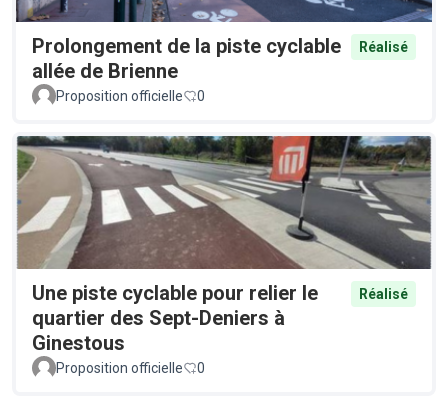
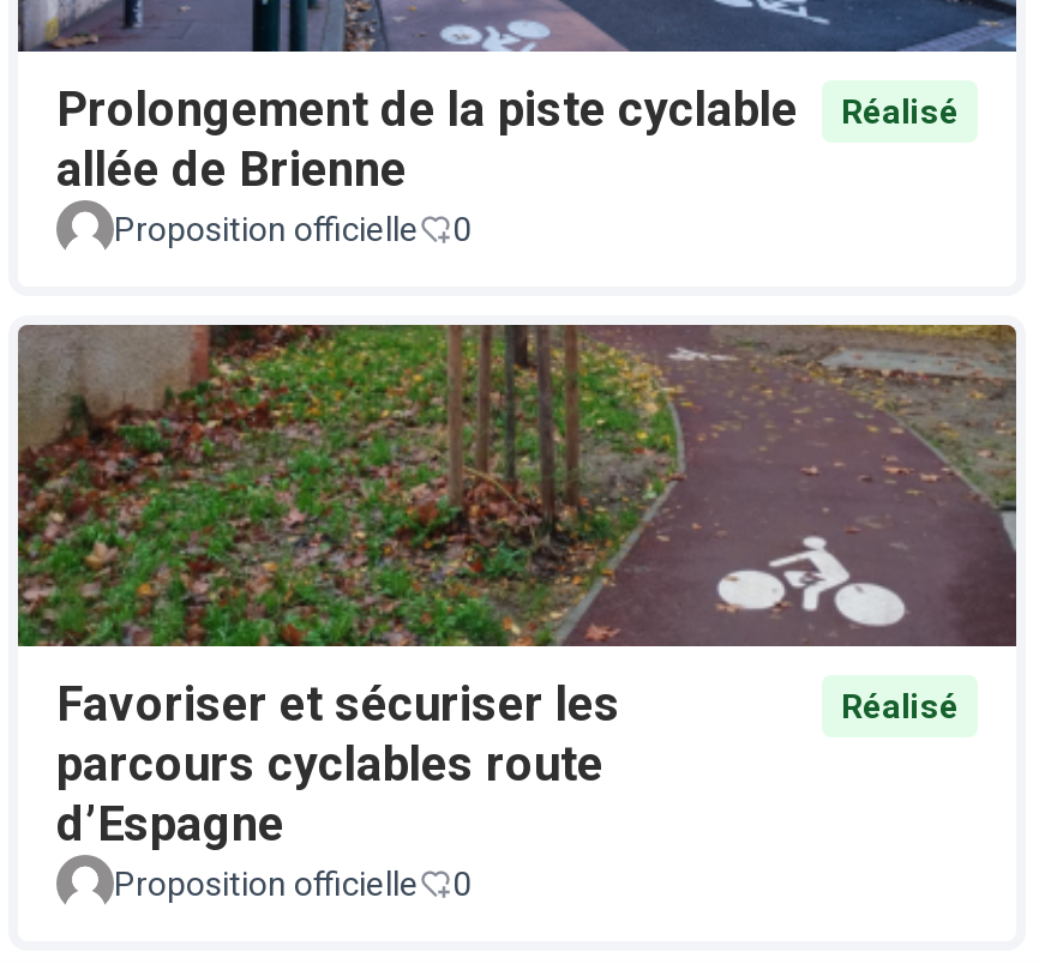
- [image]
- Une piste cyclable pour relier le
- quartier des Sept-Deniers à
- Ginestous
+ [image]
+ Favoriser et sécuriser les
+ parcours cyclables route
+ d’Espagne
